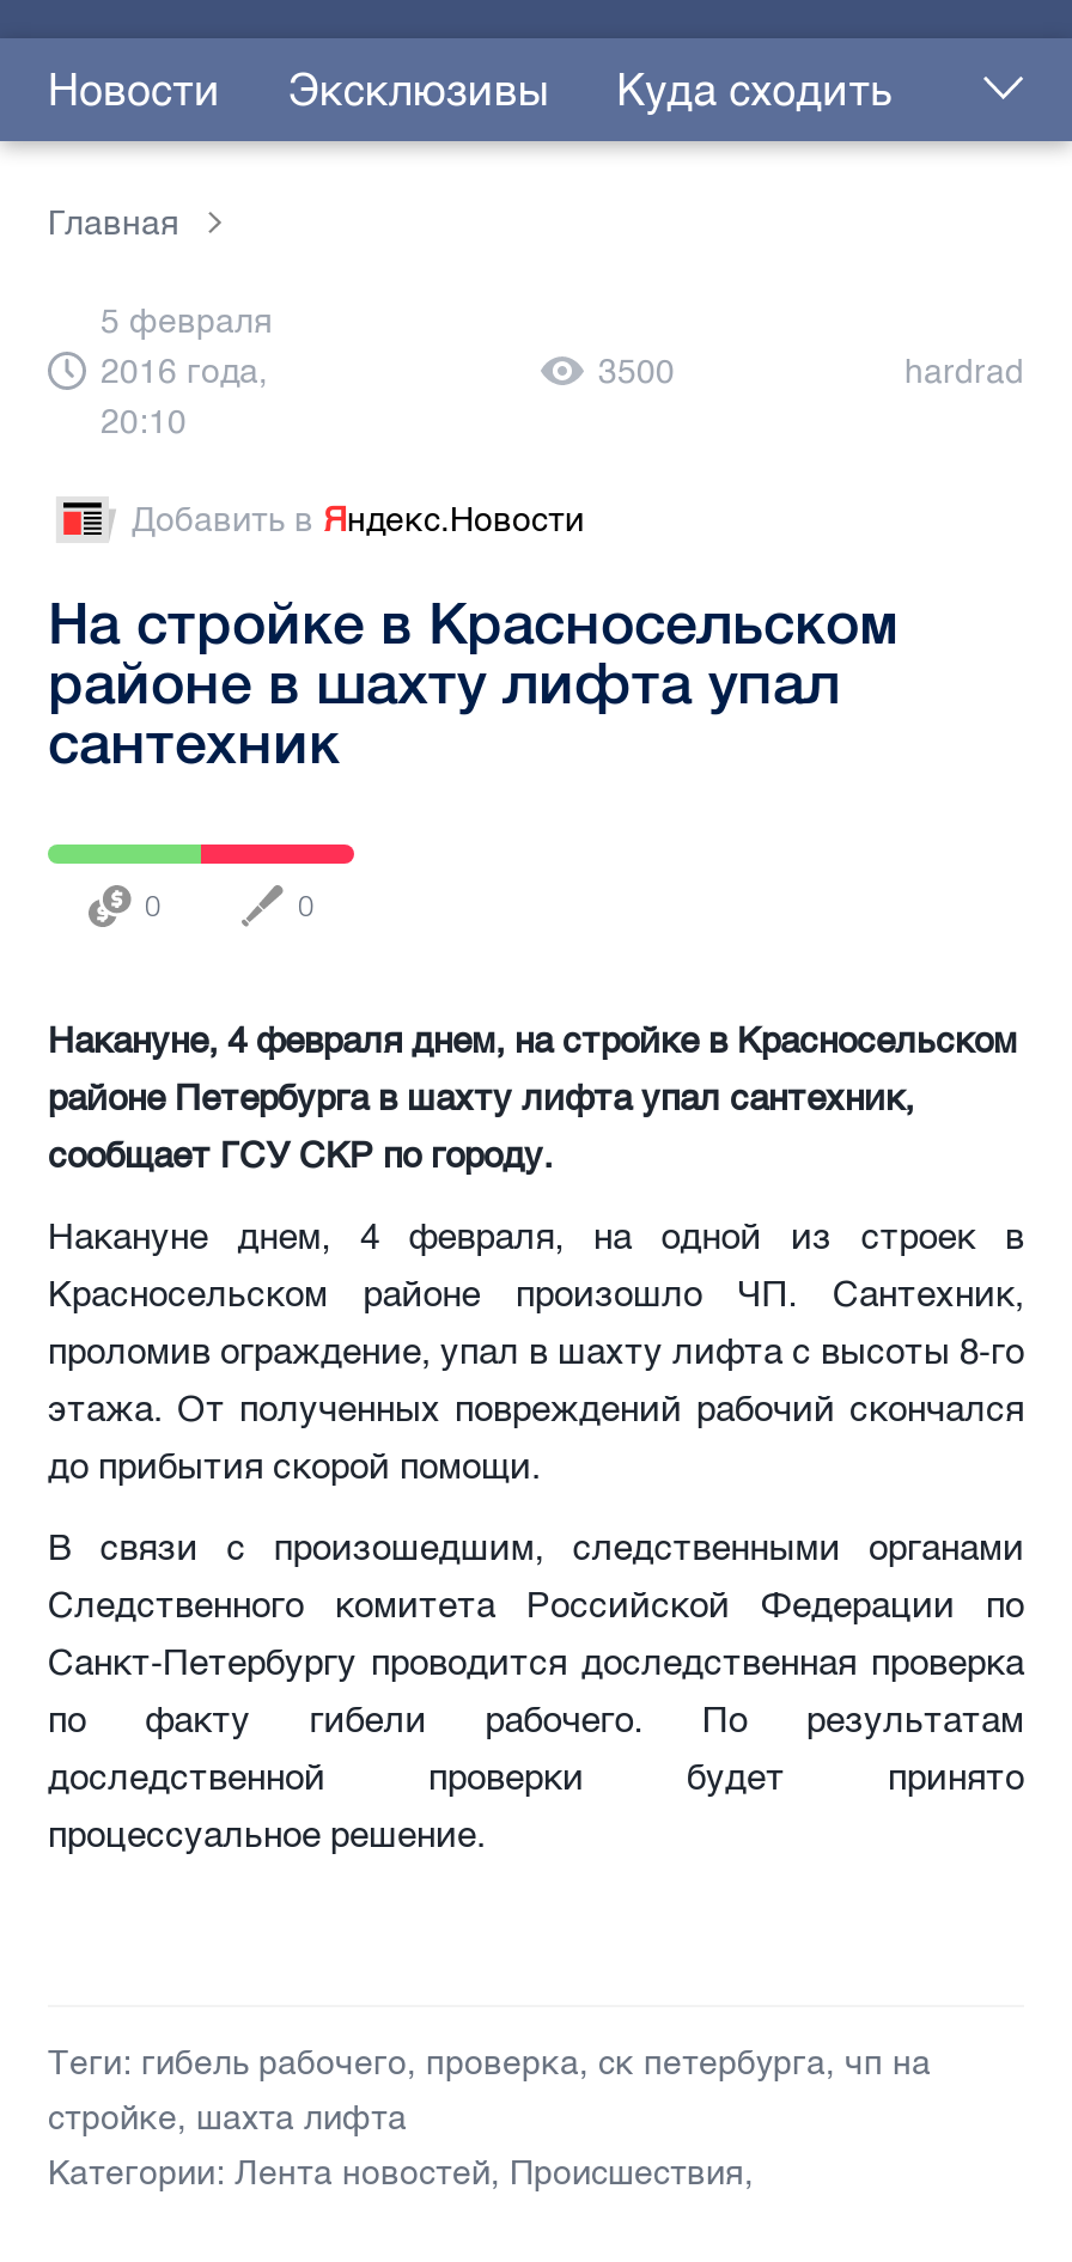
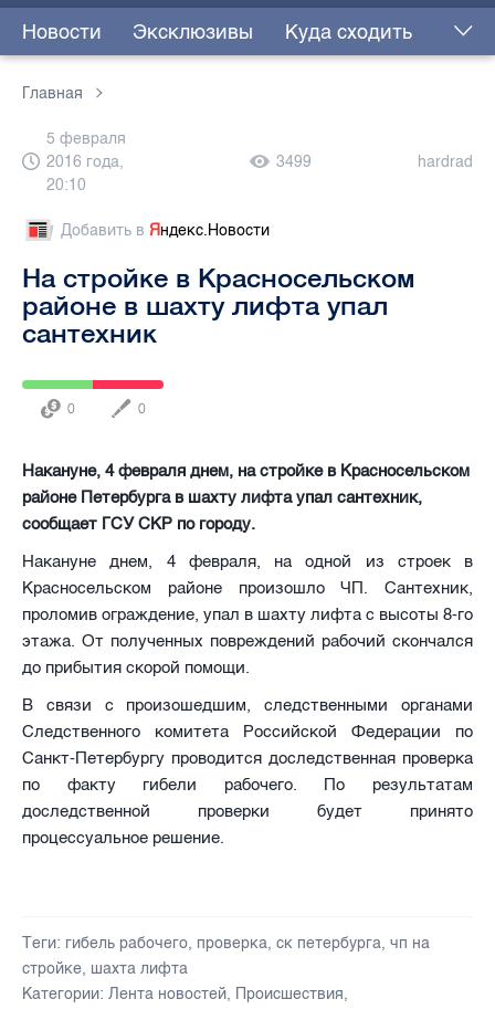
- 3500
+ 3499
